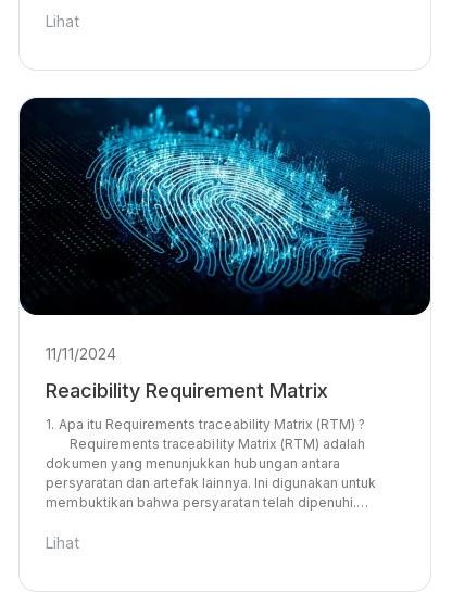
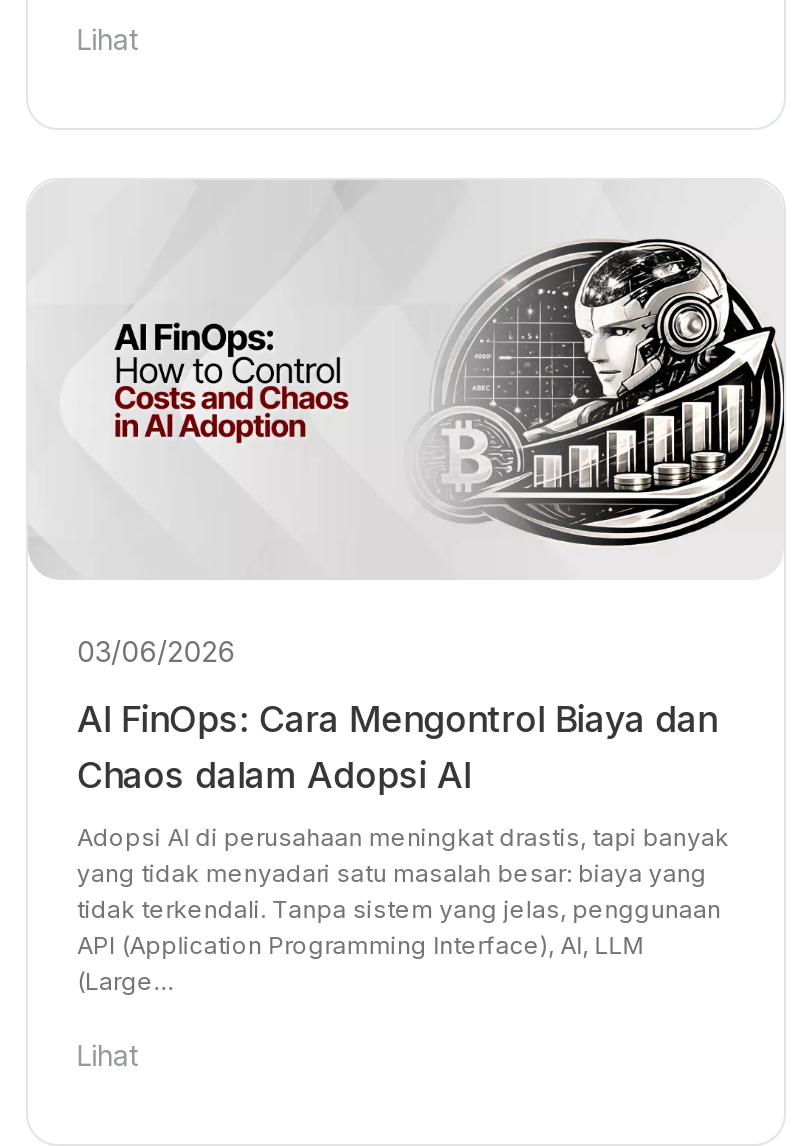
- [image]
- 11/11/2024
+ [image]
+ 03/06/2026

- Reacibility Requirement Matrix
+ AI FinOps: Cara Mengontrol Biaya dan
+ Chaos dalam Adopsi AI

- 1. Apa itu Requirements traceability Matrix (RTM) ?
- Requirements traceability Matrix (RTM) adalah
- dokumen yang menunjukkan hubungan antara
- persyaratan dan artefak lainnya. Ini digunakan untuk
- membuktikan bahwa persyaratan telah dipenuhi.…
+ Adopsi AI di perusahaan meningkat drastis, tapi banyak
+ yang tidak menyadari satu masalah besar: biaya yang
+ tidak terkendali. Tanpa sistem yang jelas, penggunaan
+ API (Application Programming Interface), AI, LLM
+ (Large…
